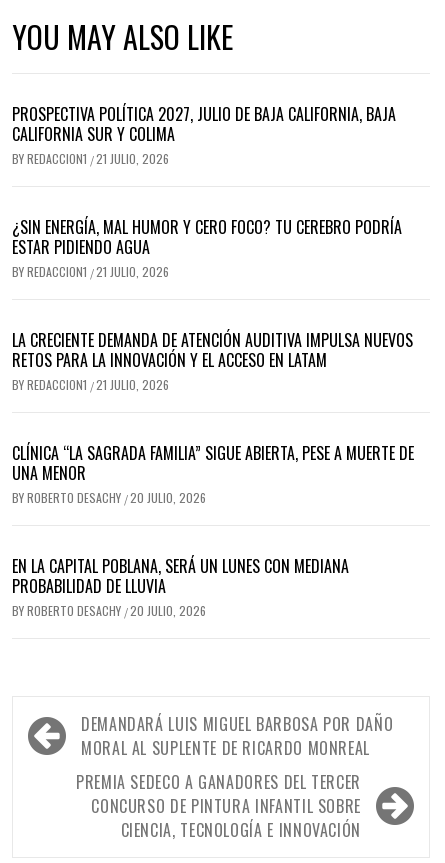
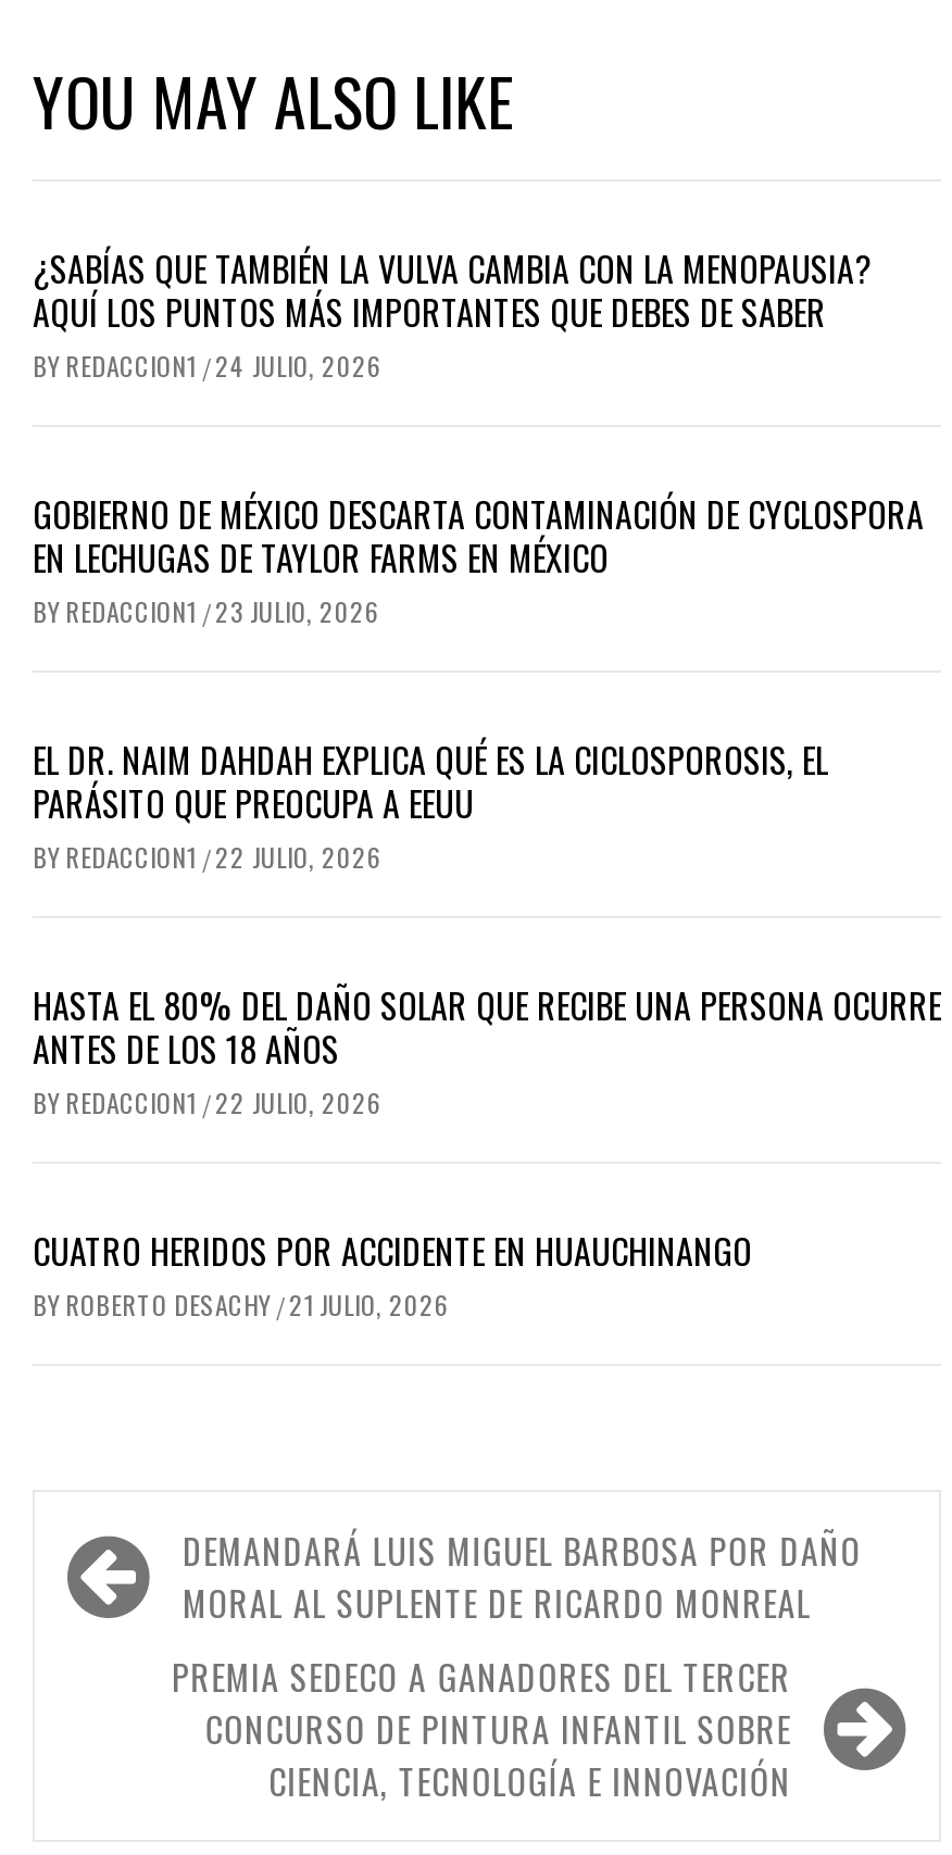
- PROSPECTIVA POLÍTICA 2027, JULIO DE BAJA CALIFORNIA, BAJA
- CALIFORNIA SUR Y COLIMA
- BY REDACCION1 / 21 JULIO, 2026
+ ¿SABÍAS QUE TAMBIÉN LA VULVA CAMBIA CON LA MENOPAUSIA?
+ AQUÍ LOS PUNTOS MÁS IMPORTANTES QUE DEBES DE SABER
+ BY REDACCION1 / 24 JULIO, 2026

- ¿SIN ENERGÍA, MAL HUMOR Y CERO FOCO? TU CEREBRO PODRÍA
- ESTAR PIDIENDO AGUA
- BY REDACCION1 / 21 JULIO, 2026
+ GOBIERNO DE MÉXICO DESCARTA CONTAMINACIÓN DE CYCLOSPORA
+ EN LECHUGAS DE TAYLOR FARMS EN MÉXICO
+ BY REDACCION1 / 23 JULIO, 2026

- LA CRECIENTE DEMANDA DE ATENCIÓN AUDITIVA IMPULSA NUEVOS
- RETOS PARA LA INNOVACIÓN Y EL ACCESO EN LATAM
- BY REDACCION1 / 21 JULIO, 2026
+ EL DR. NAIM DAHDAH EXPLICA QUÉ ES LA CICLOSPOROSIS, EL
+ PARÁSITO QUE PREOCUPA A EEUU
+ BY REDACCION1 / 22 JULIO, 2026

- CLÍNICA “LA SAGRADA FAMILIA” SIGUE ABIERTA, PESE A MUERTE DE
- UNA MENOR
- BY ROBERTO DESACHY / 20 JULIO, 2026
+ HASTA EL 80% DEL DAÑO SOLAR QUE RECIBE UNA PERSONA OCURRE
+ ANTES DE LOS 18 AÑOS
+ BY REDACCION1 / 22 JULIO, 2026

- EN LA CAPITAL POBLANA, SERÁ UN LUNES CON MEDIANA
- PROBABILIDAD DE LLUVIA
- BY ROBERTO DESACHY / 20 JULIO, 2026
+ CUATRO HERIDOS POR ACCIDENTE EN HUAUCHINANGO
+ BY ROBERTO DESACHY / 21 JULIO, 2026
